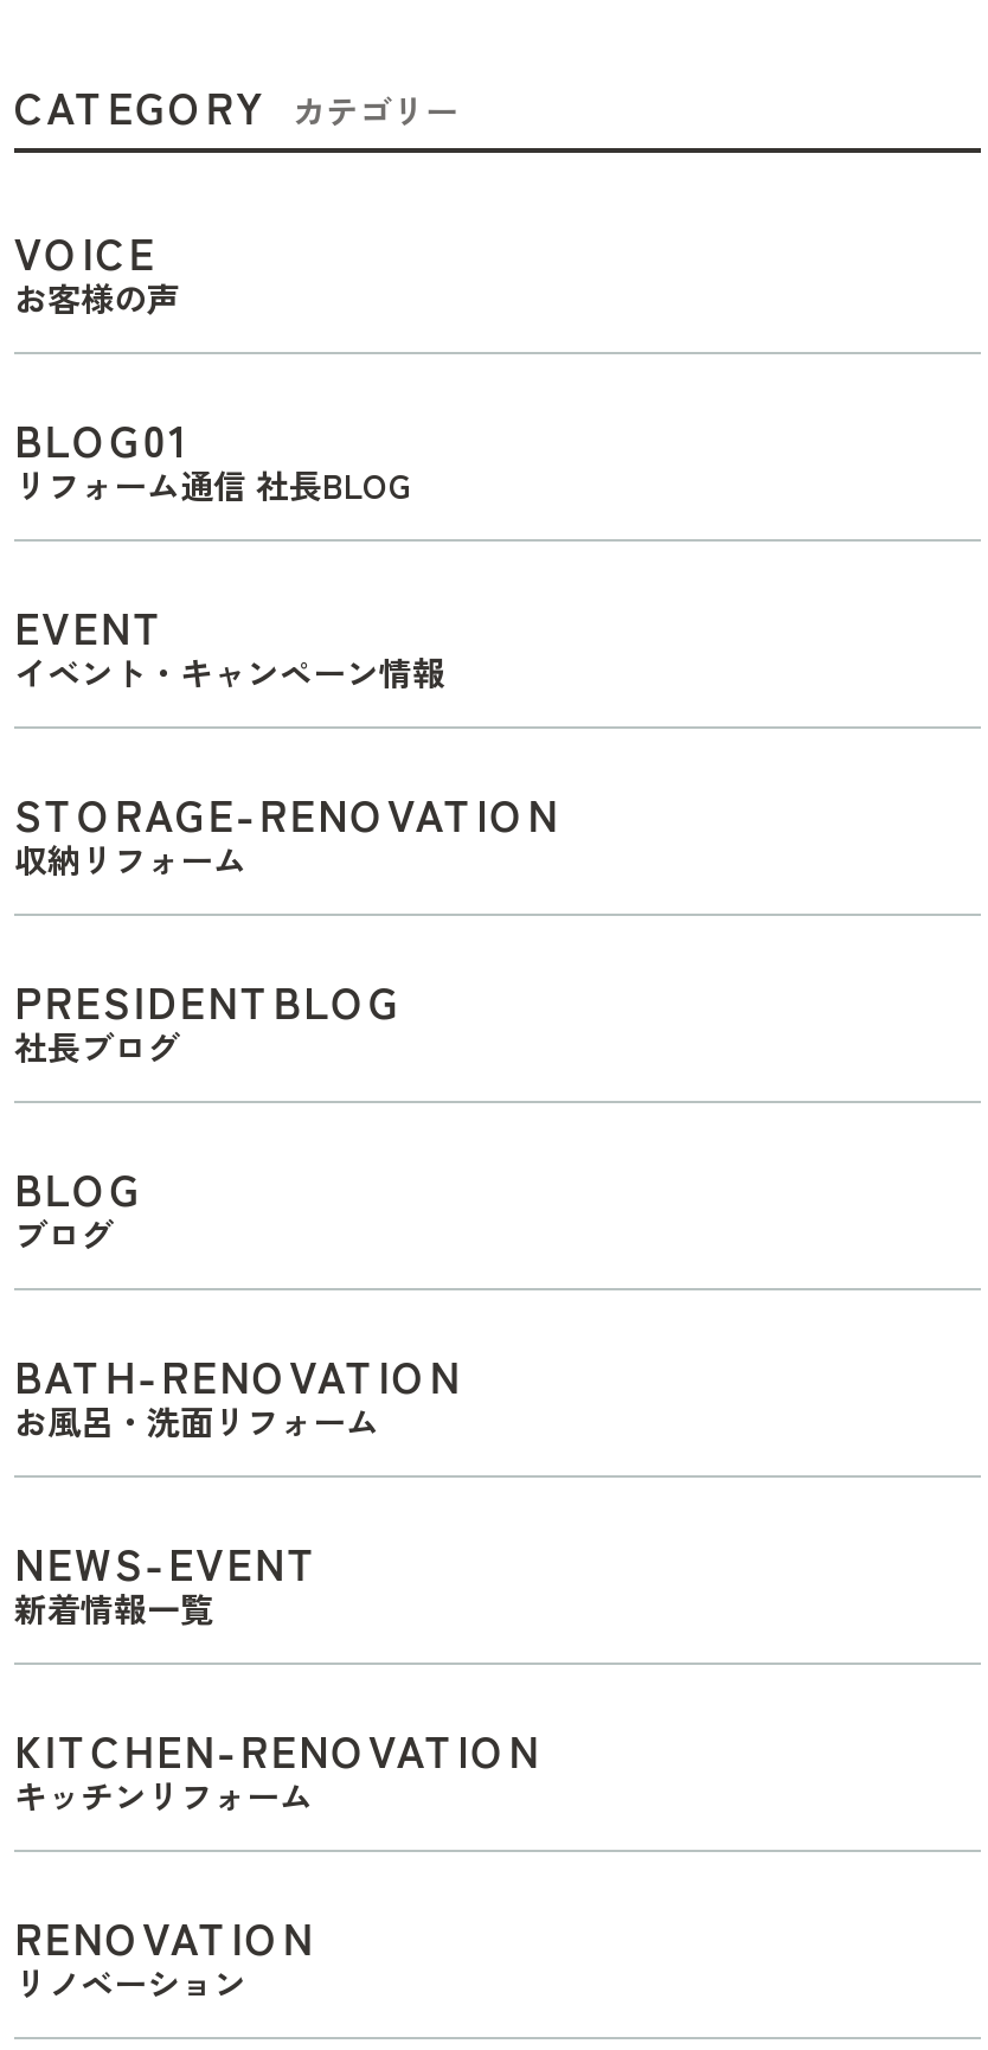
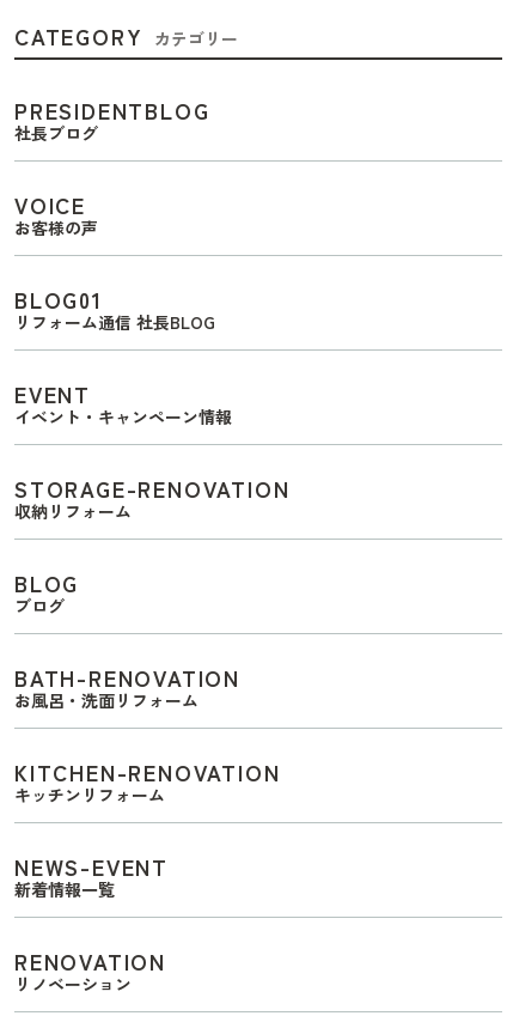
moved down: VOICE | お客様の声 | BLOG01 | リフォーム通信 社長BLOG | EVENT | イベント・キャンペーン情報 | STORAGE-RENOVATION | 収納リフォーム

moved up: PRESIDENTBLOG | 社長ブログ

moved down: NEWS-EVENT | 新着情報一覧

moved up: KITCHEN-RENOVATION | キッチンリフォーム
